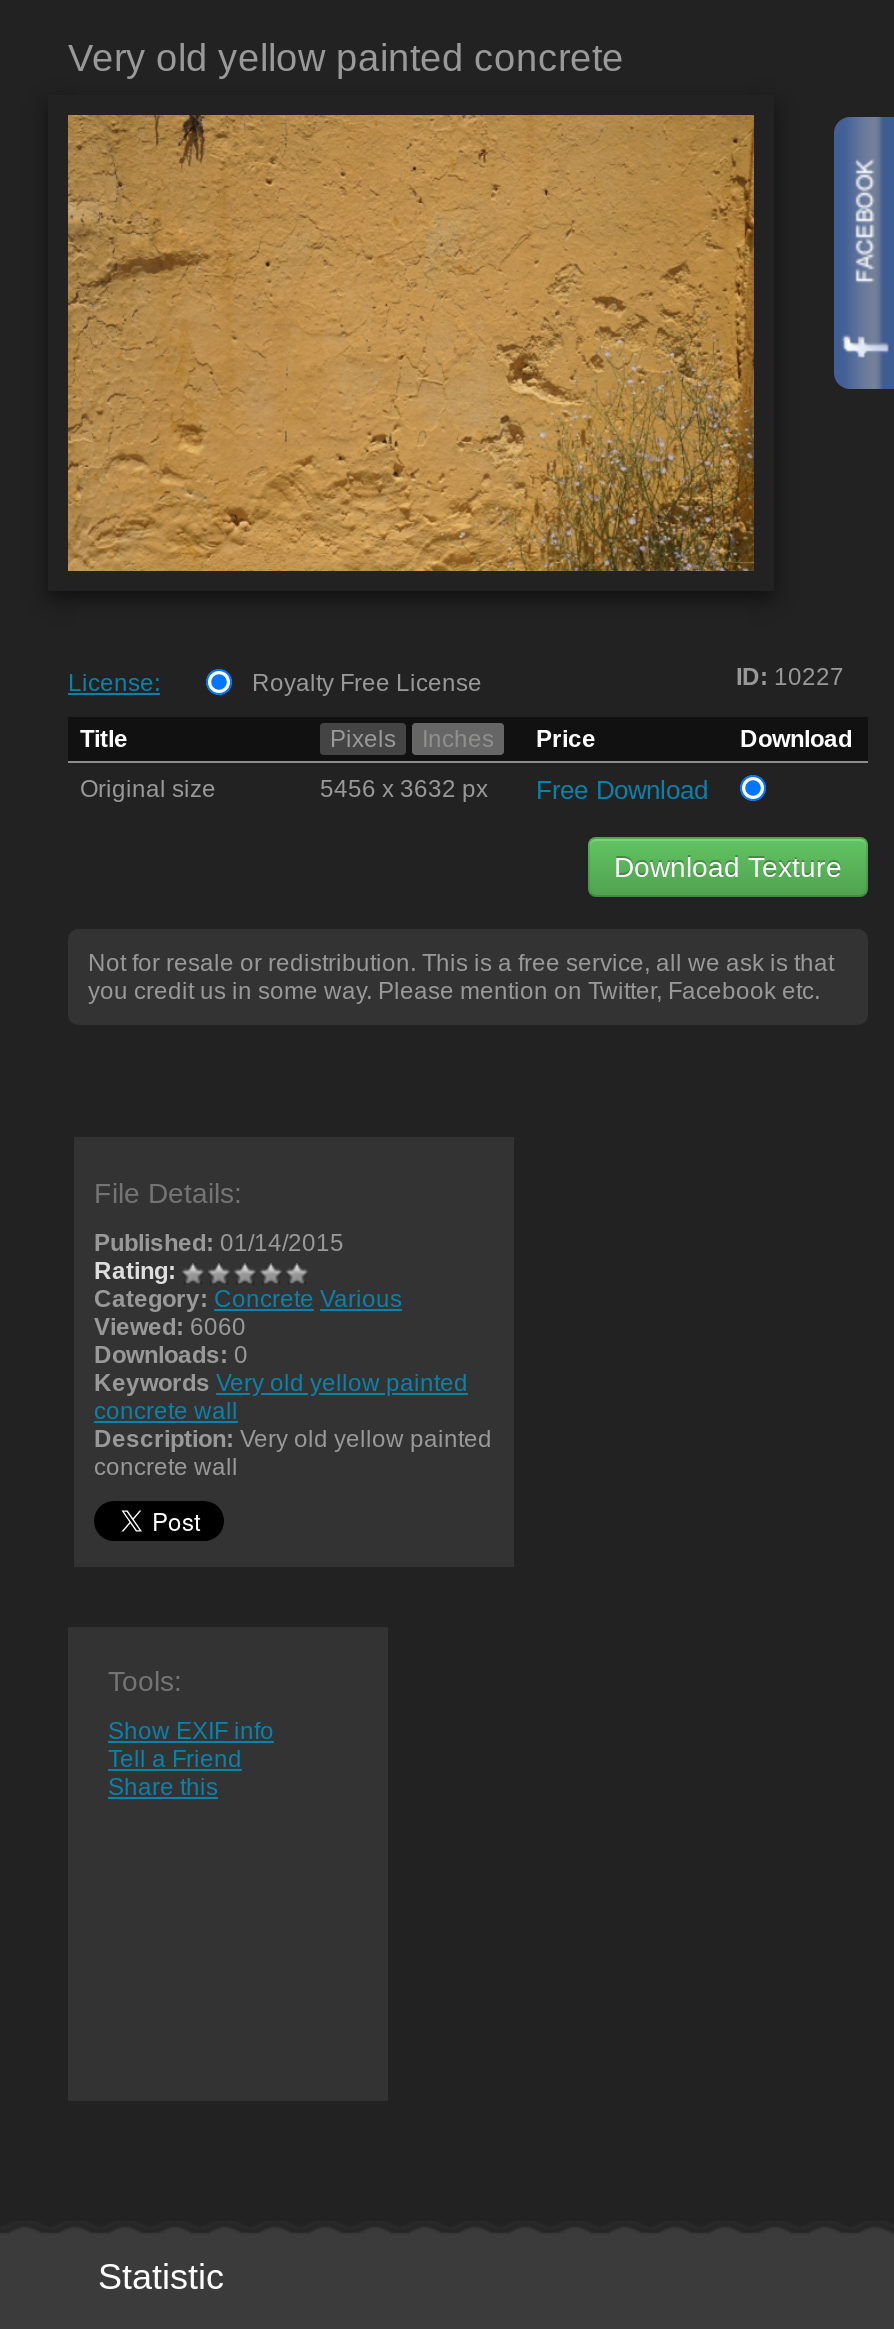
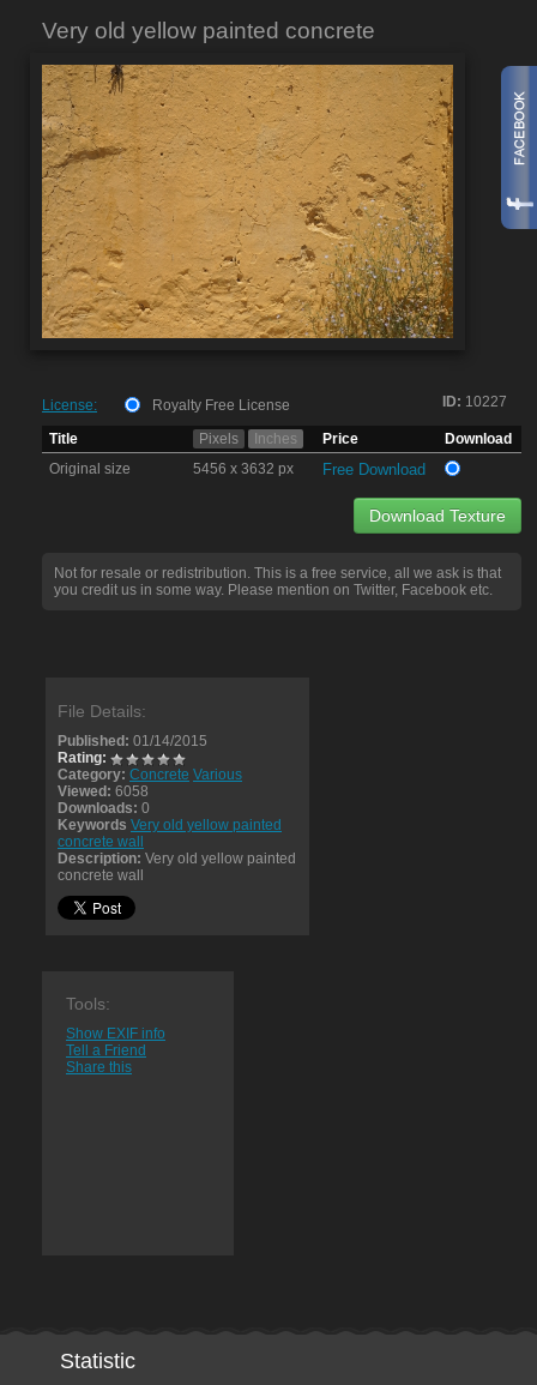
- Viewed: 6060
+ Viewed: 6058
